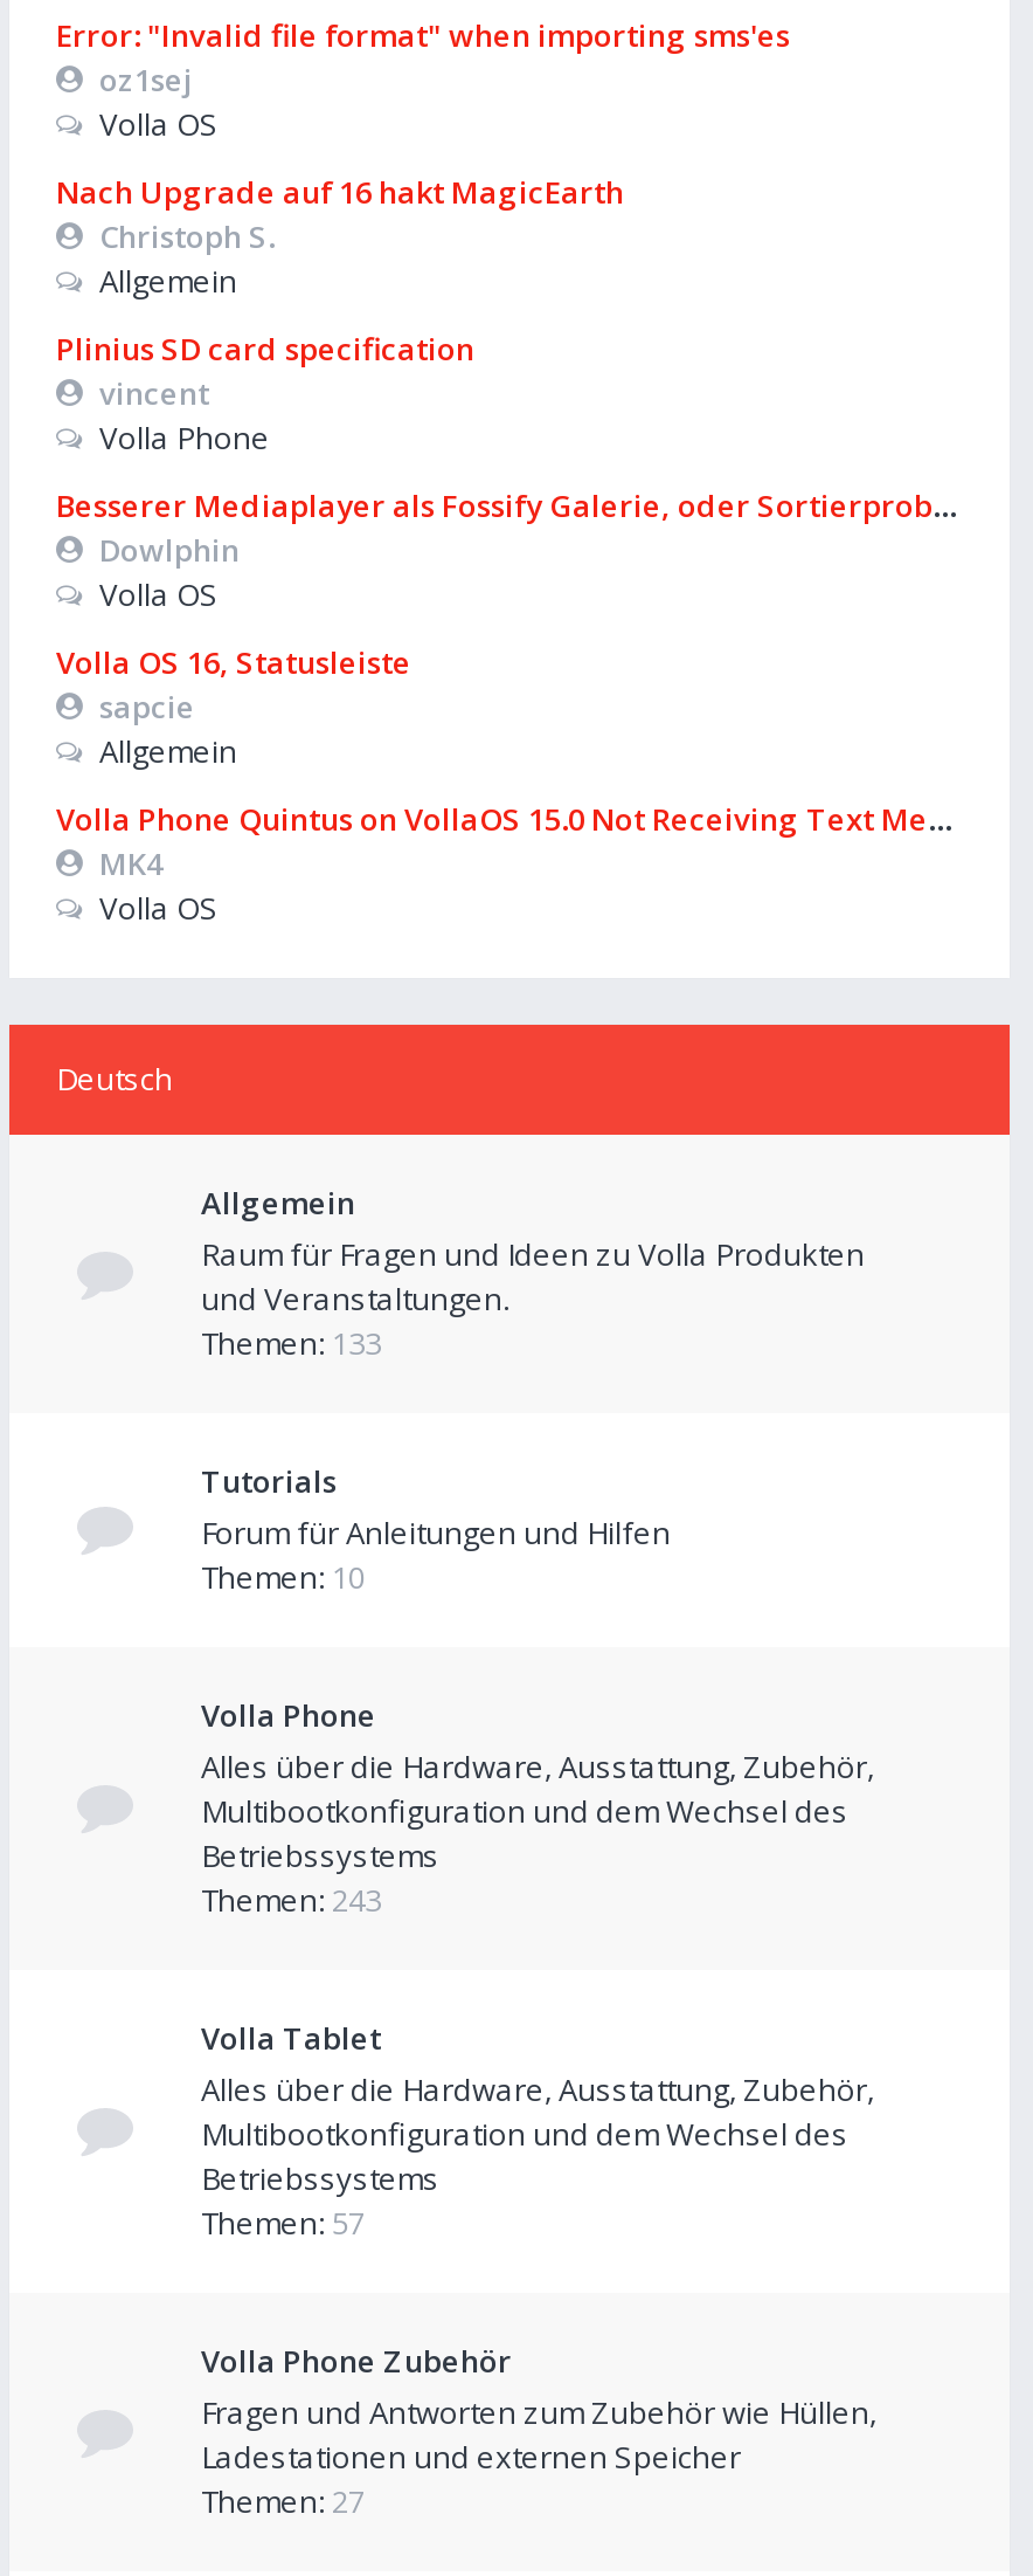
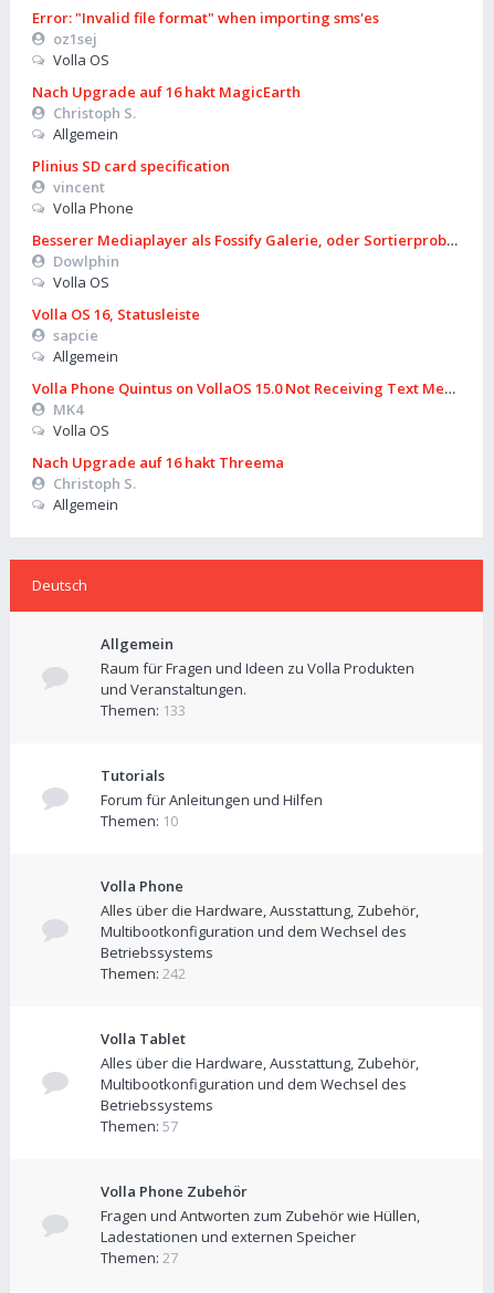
+ Nach Upgrade auf 16 hakt Threema
+ Christoph S.
+ Allgemein

- Themen: 243
+ Themen: 242
